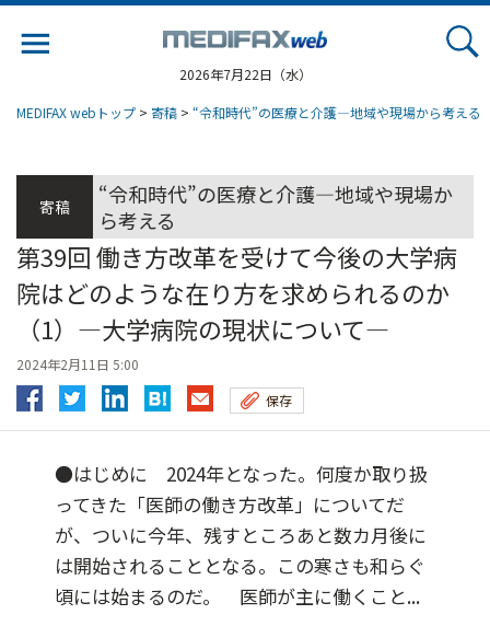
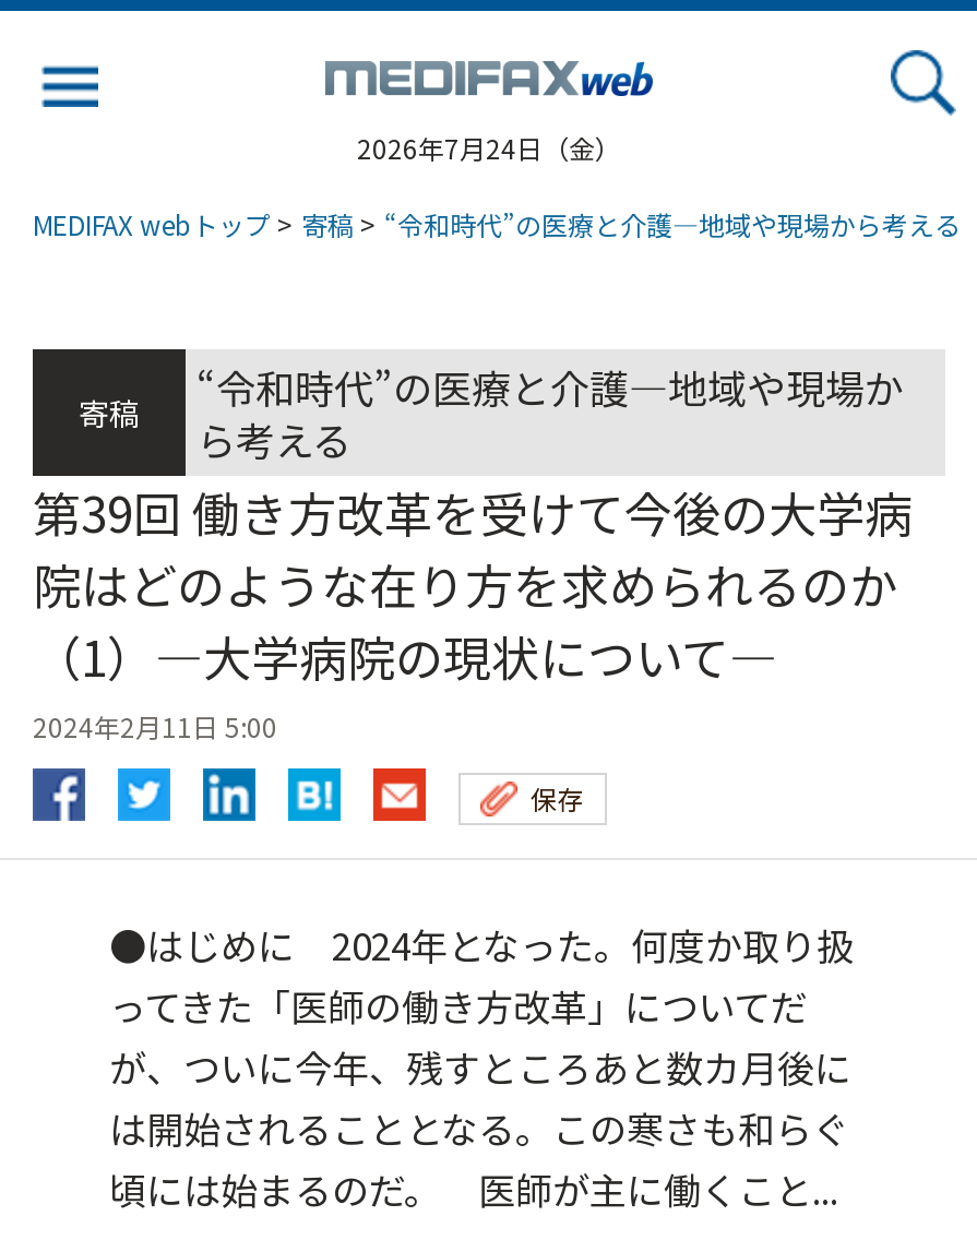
- 2026年7月22日（水）
+ 2026年7月24日（金）
